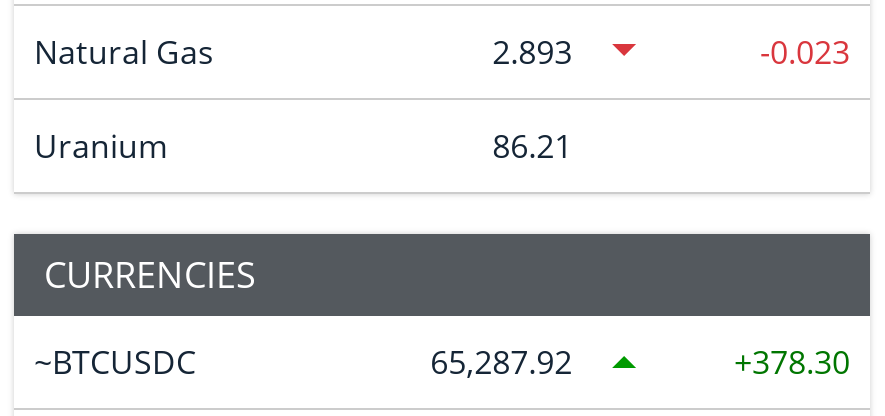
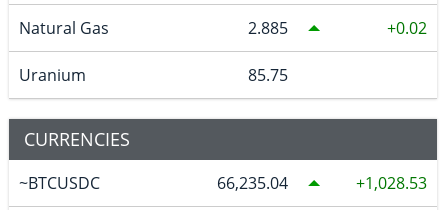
- 2.893
+ 2.885

- -0.023
+ 0.02

- 86.21
+ 85.75

- 65,287.92
+ 66,235.04

- 378.30
+ 1,028.53
